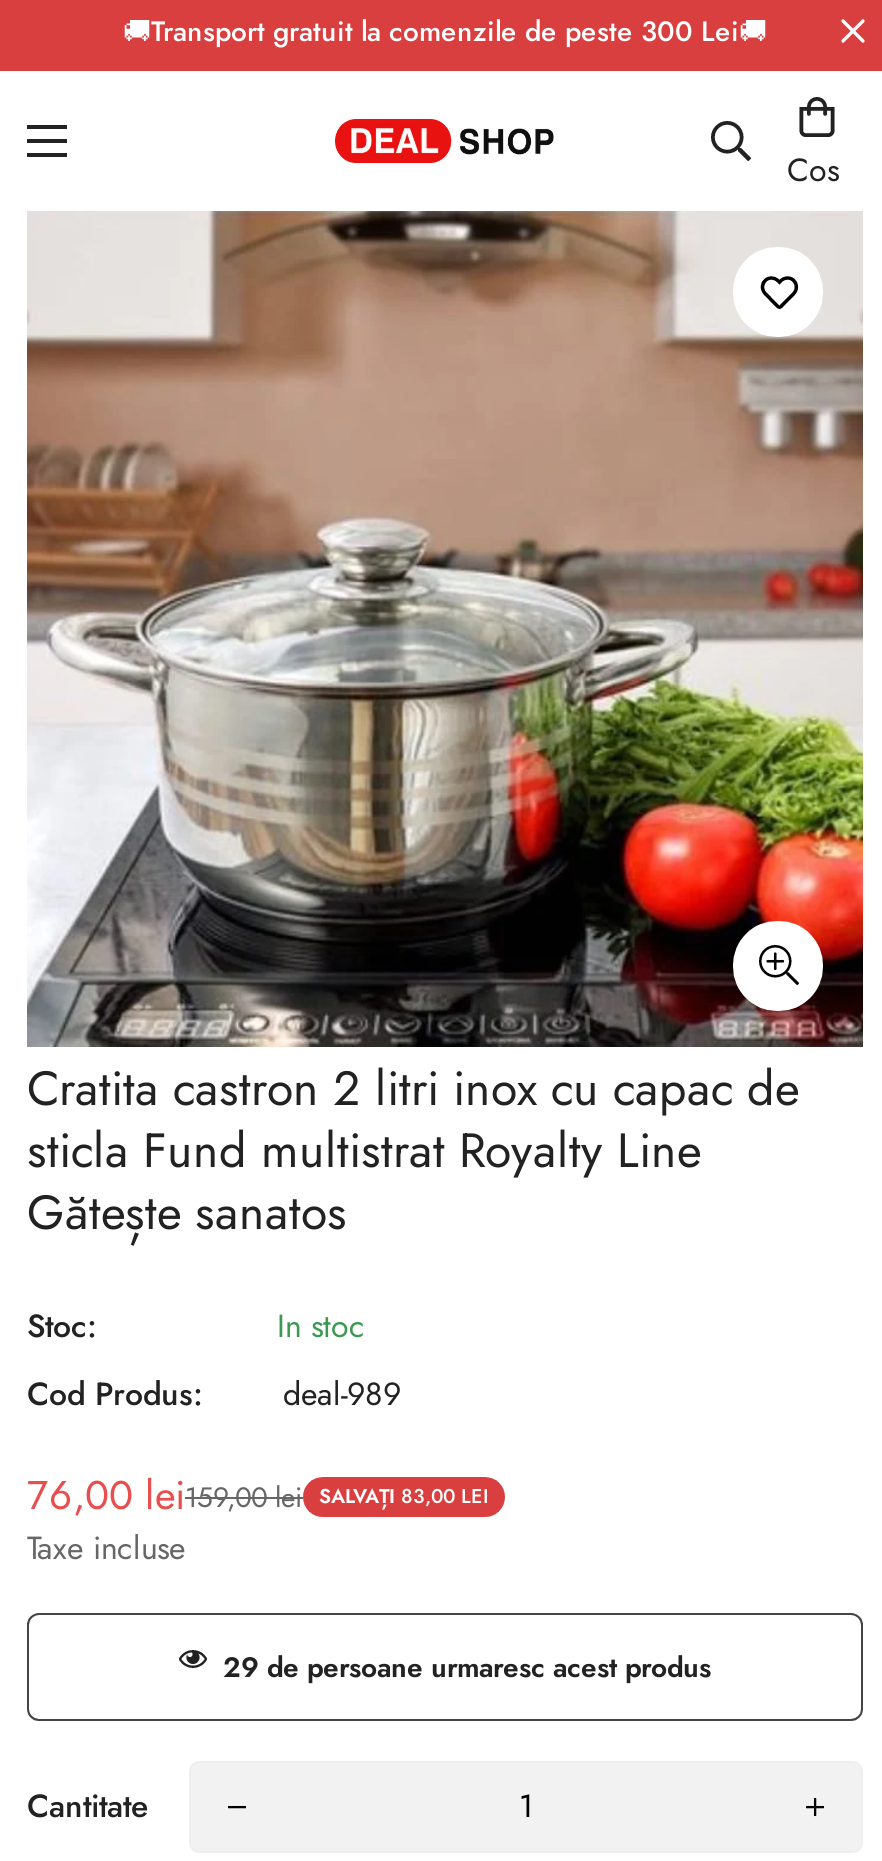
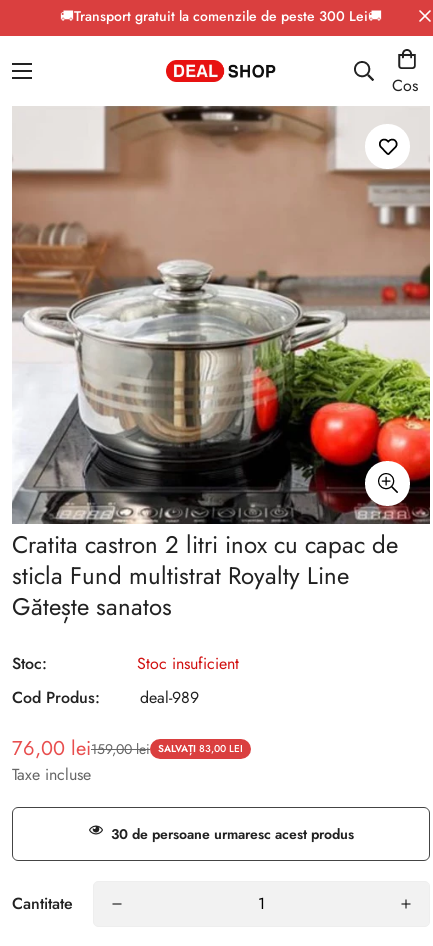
- In stoc
+ Stoc insuficient

- 29 de persoane urmaresc acest produs
+ 30 de persoane urmaresc acest produs
